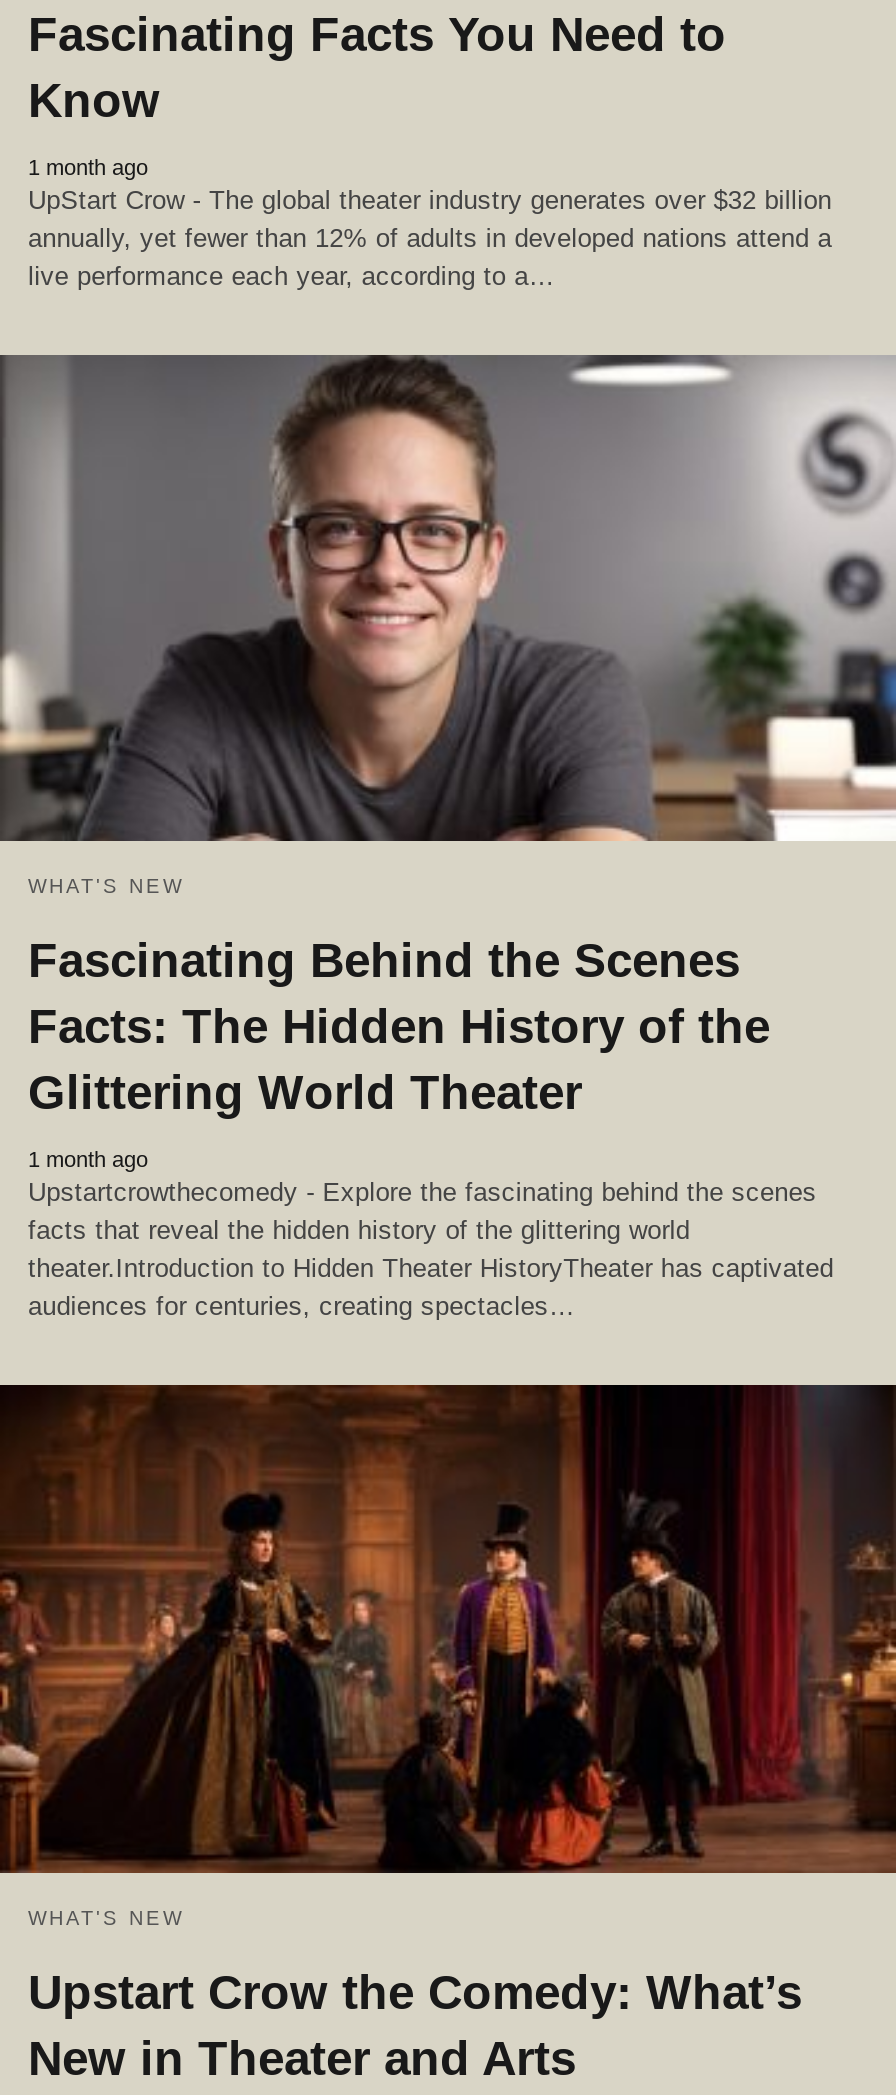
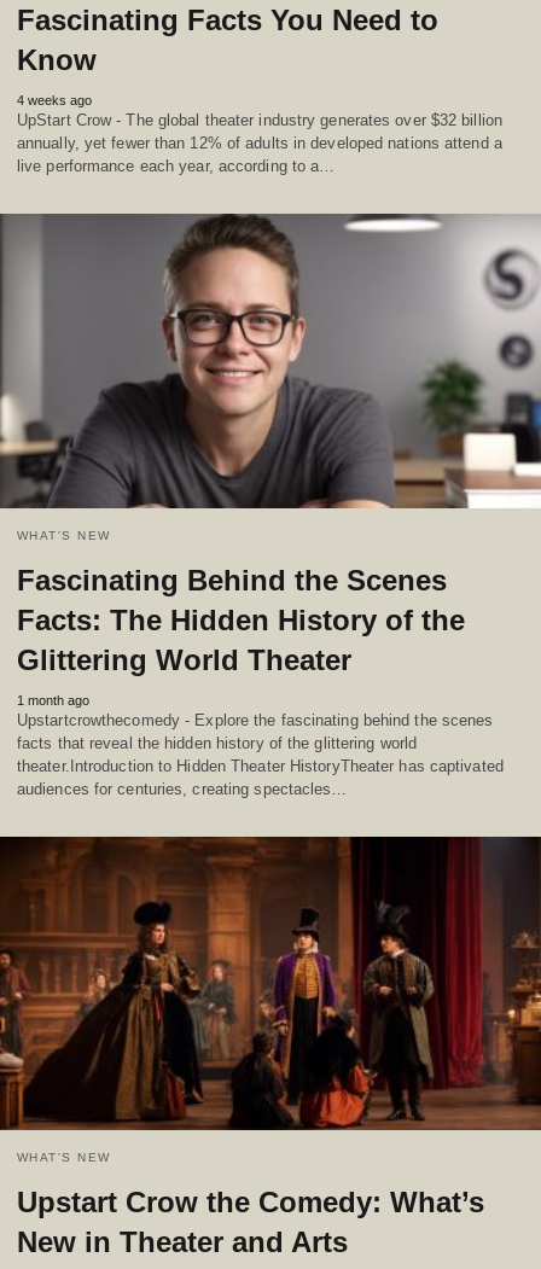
- 1 month ago
+ 4 weeks ago
